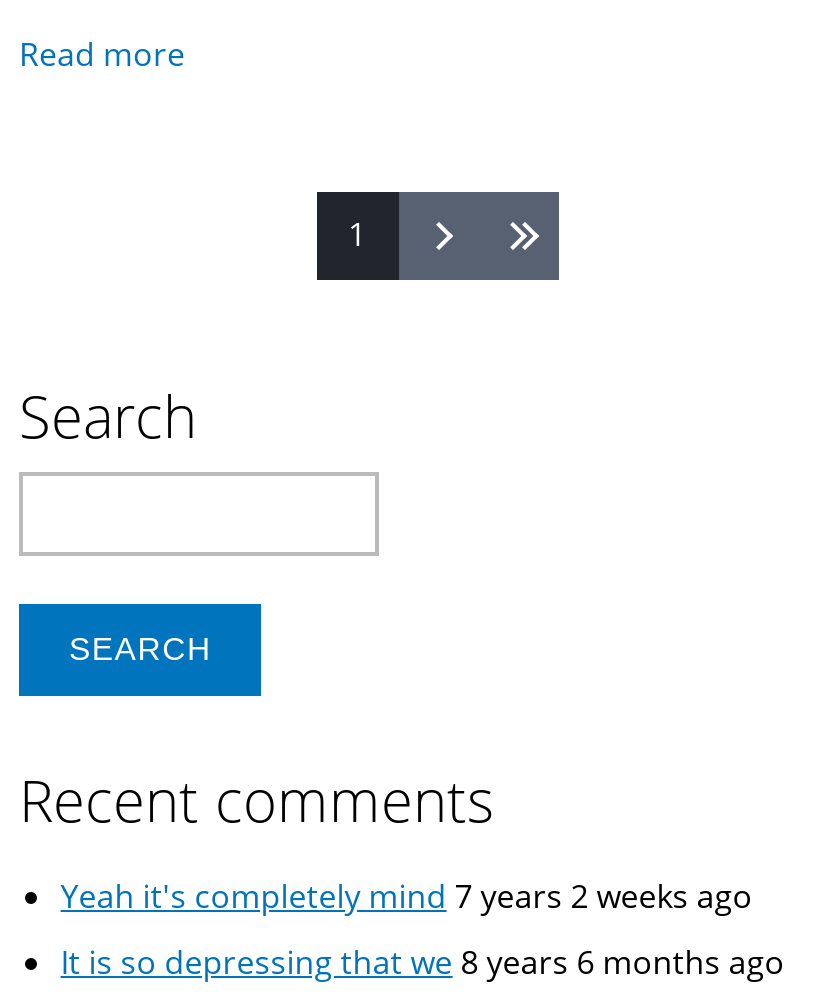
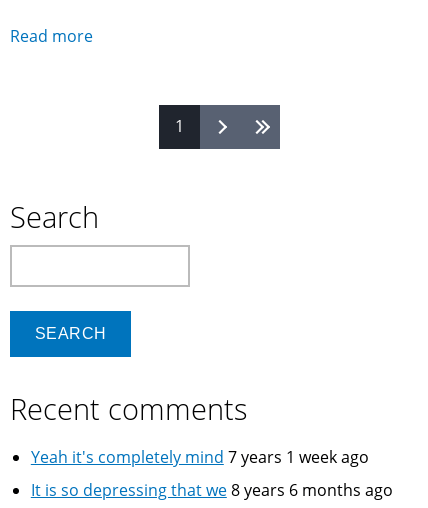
- Yeah it's completely mind 7 years 2 weeks ago
+ Yeah it's completely mind 7 years 1 week ago
